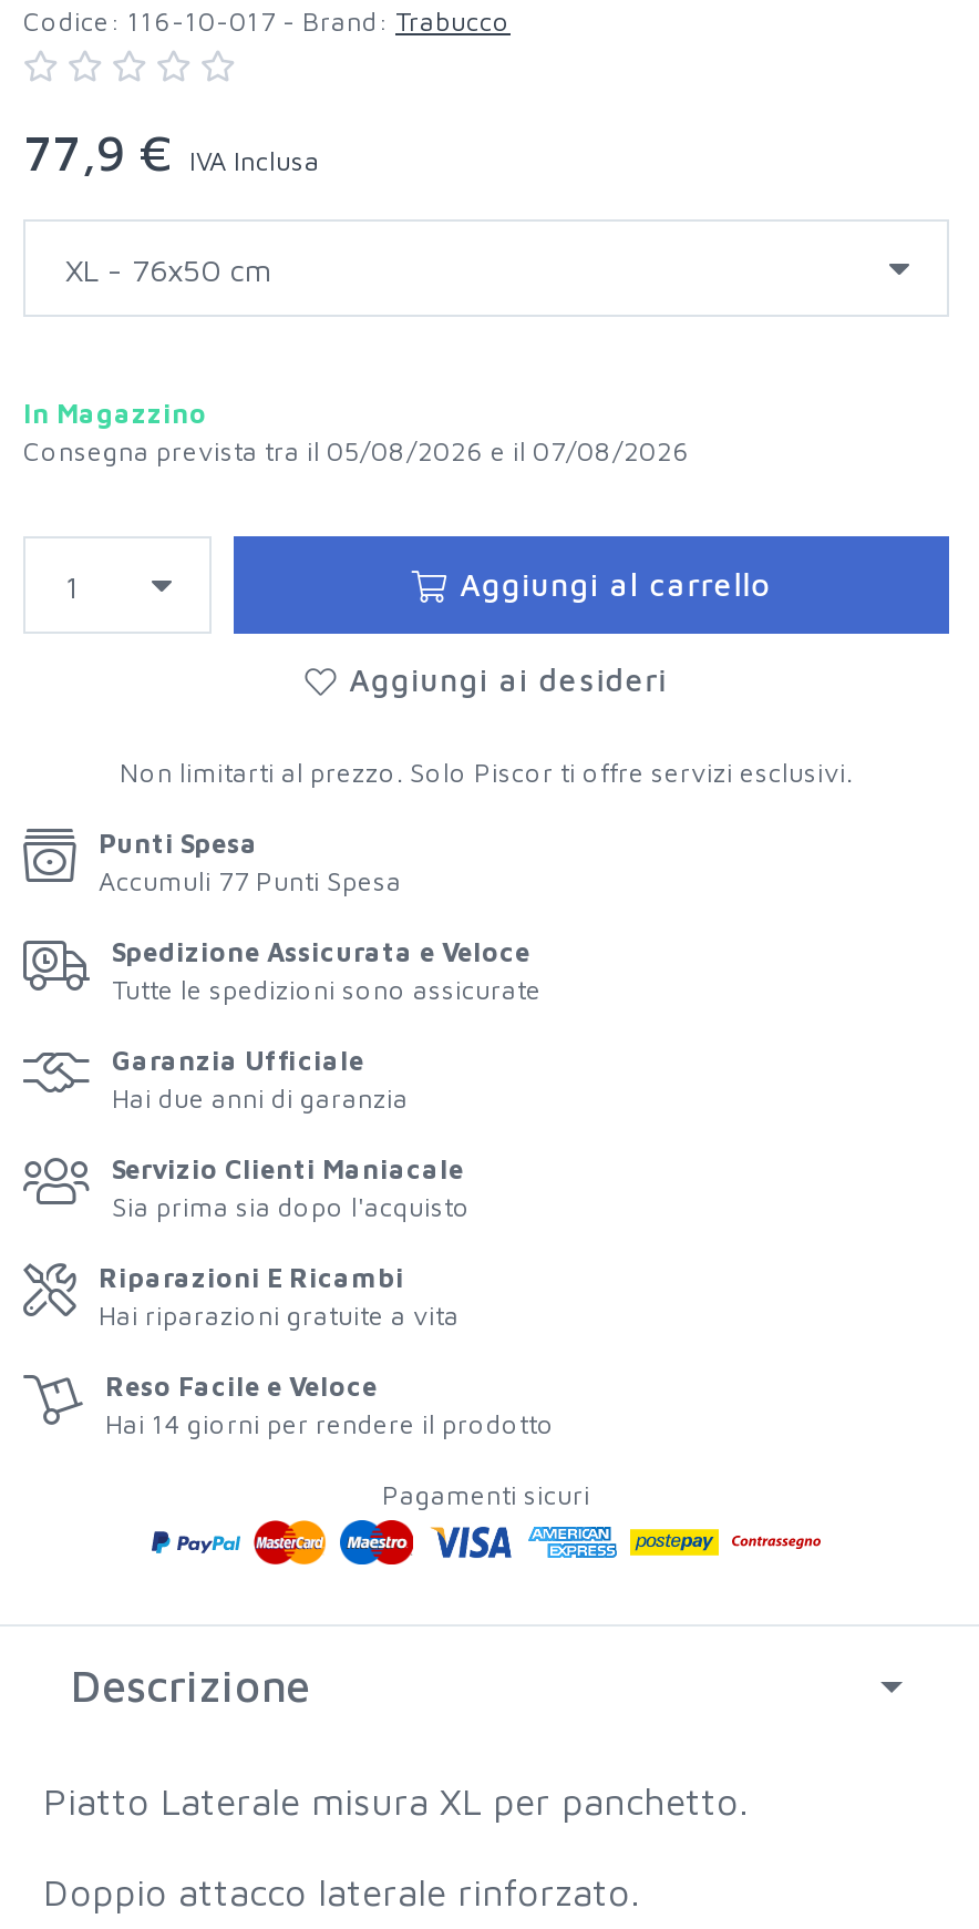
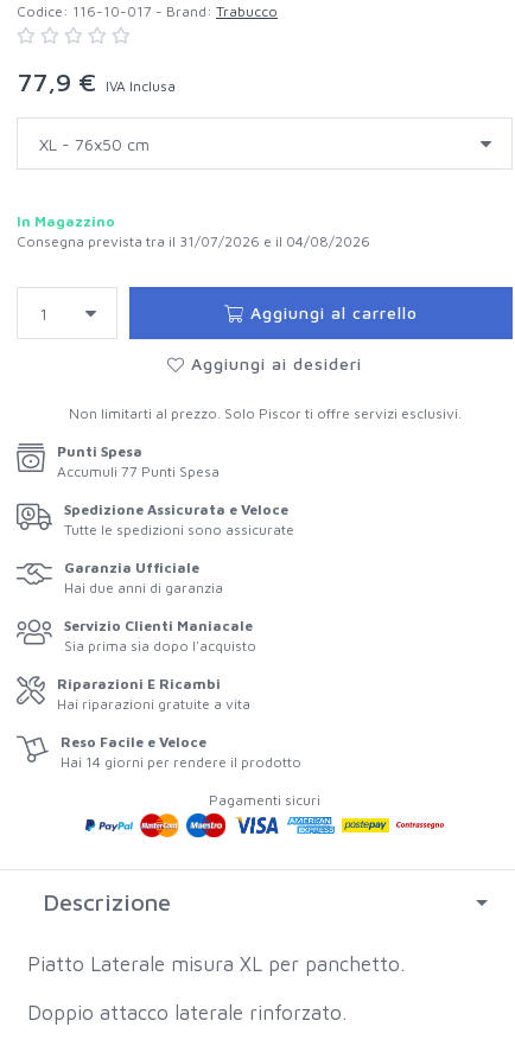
- Consegna prevista tra il 05/08/2026 e il 07/08/2026
+ Consegna prevista tra il 31/07/2026 e il 04/08/2026
